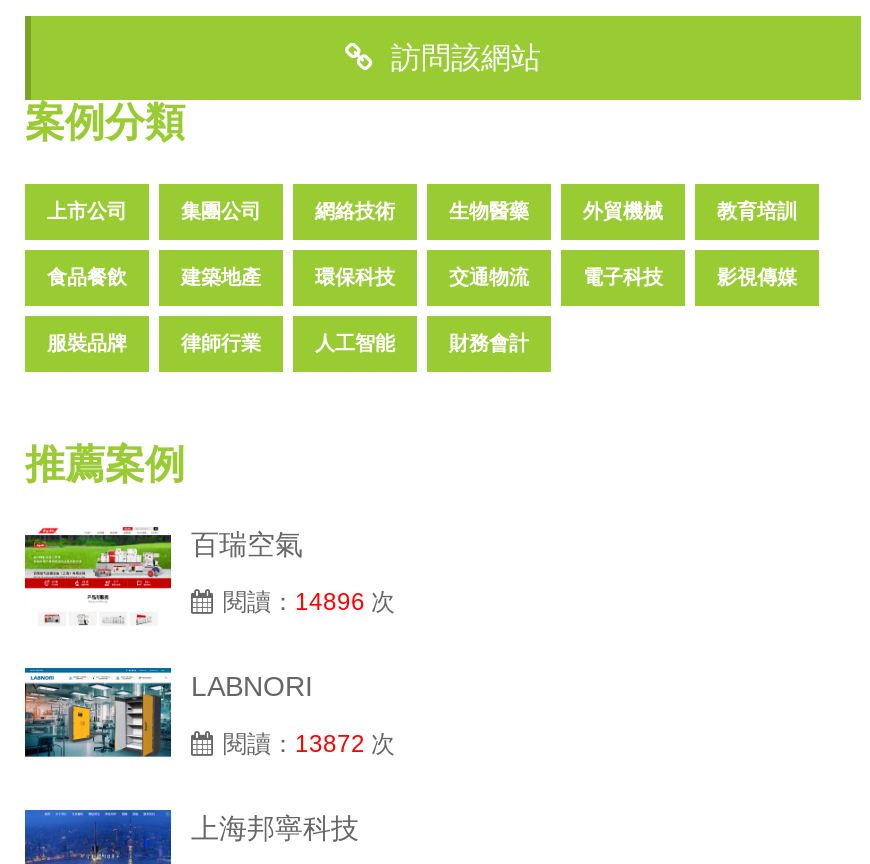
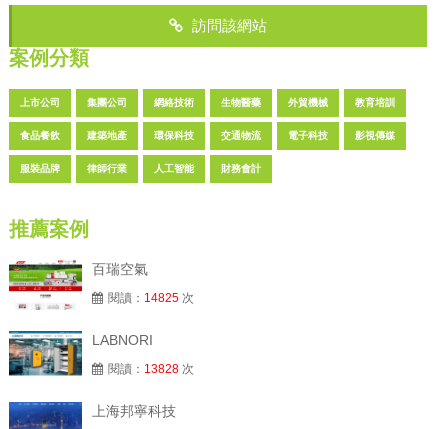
- 閱讀：14896次
+ 閱讀：14825次

- 閱讀：13872次
+ 閱讀：13828次
